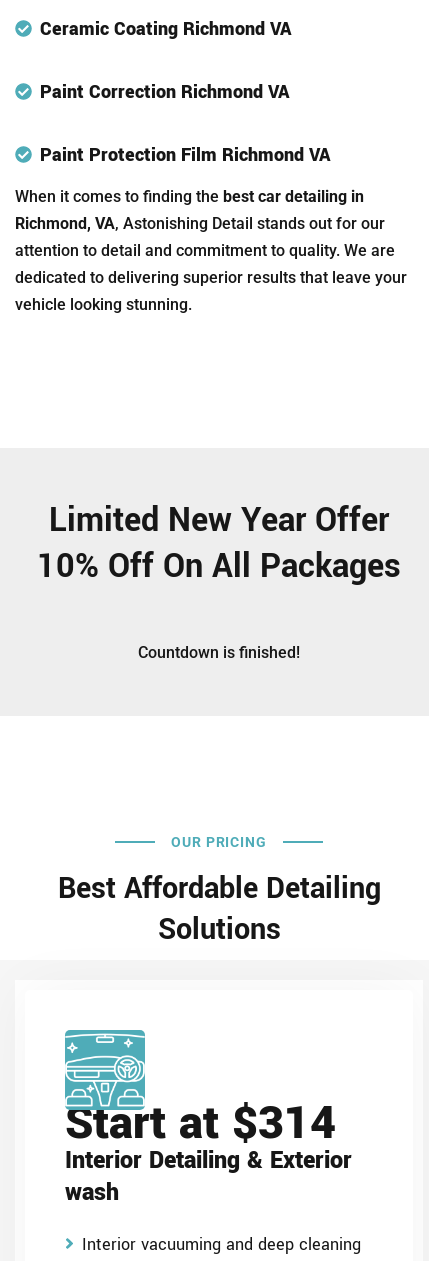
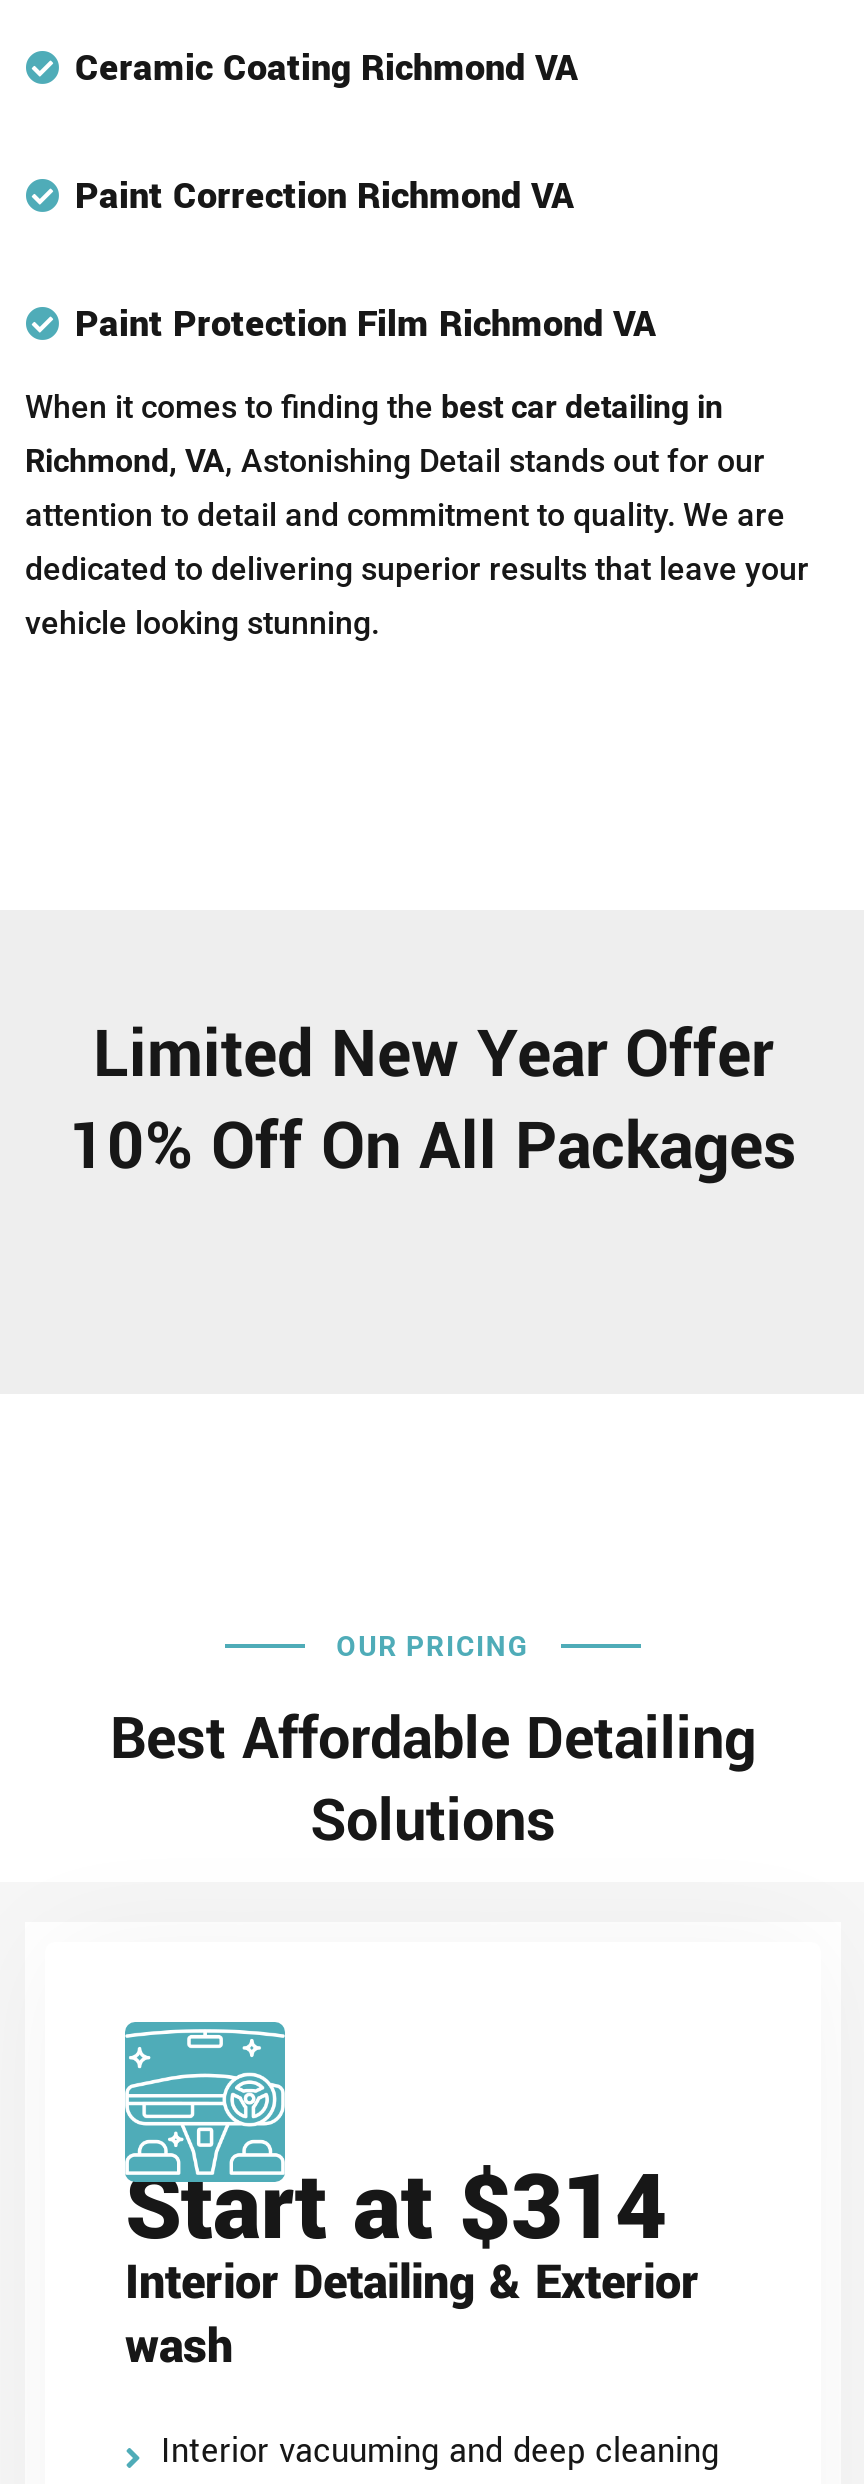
- Countdown is finished!
